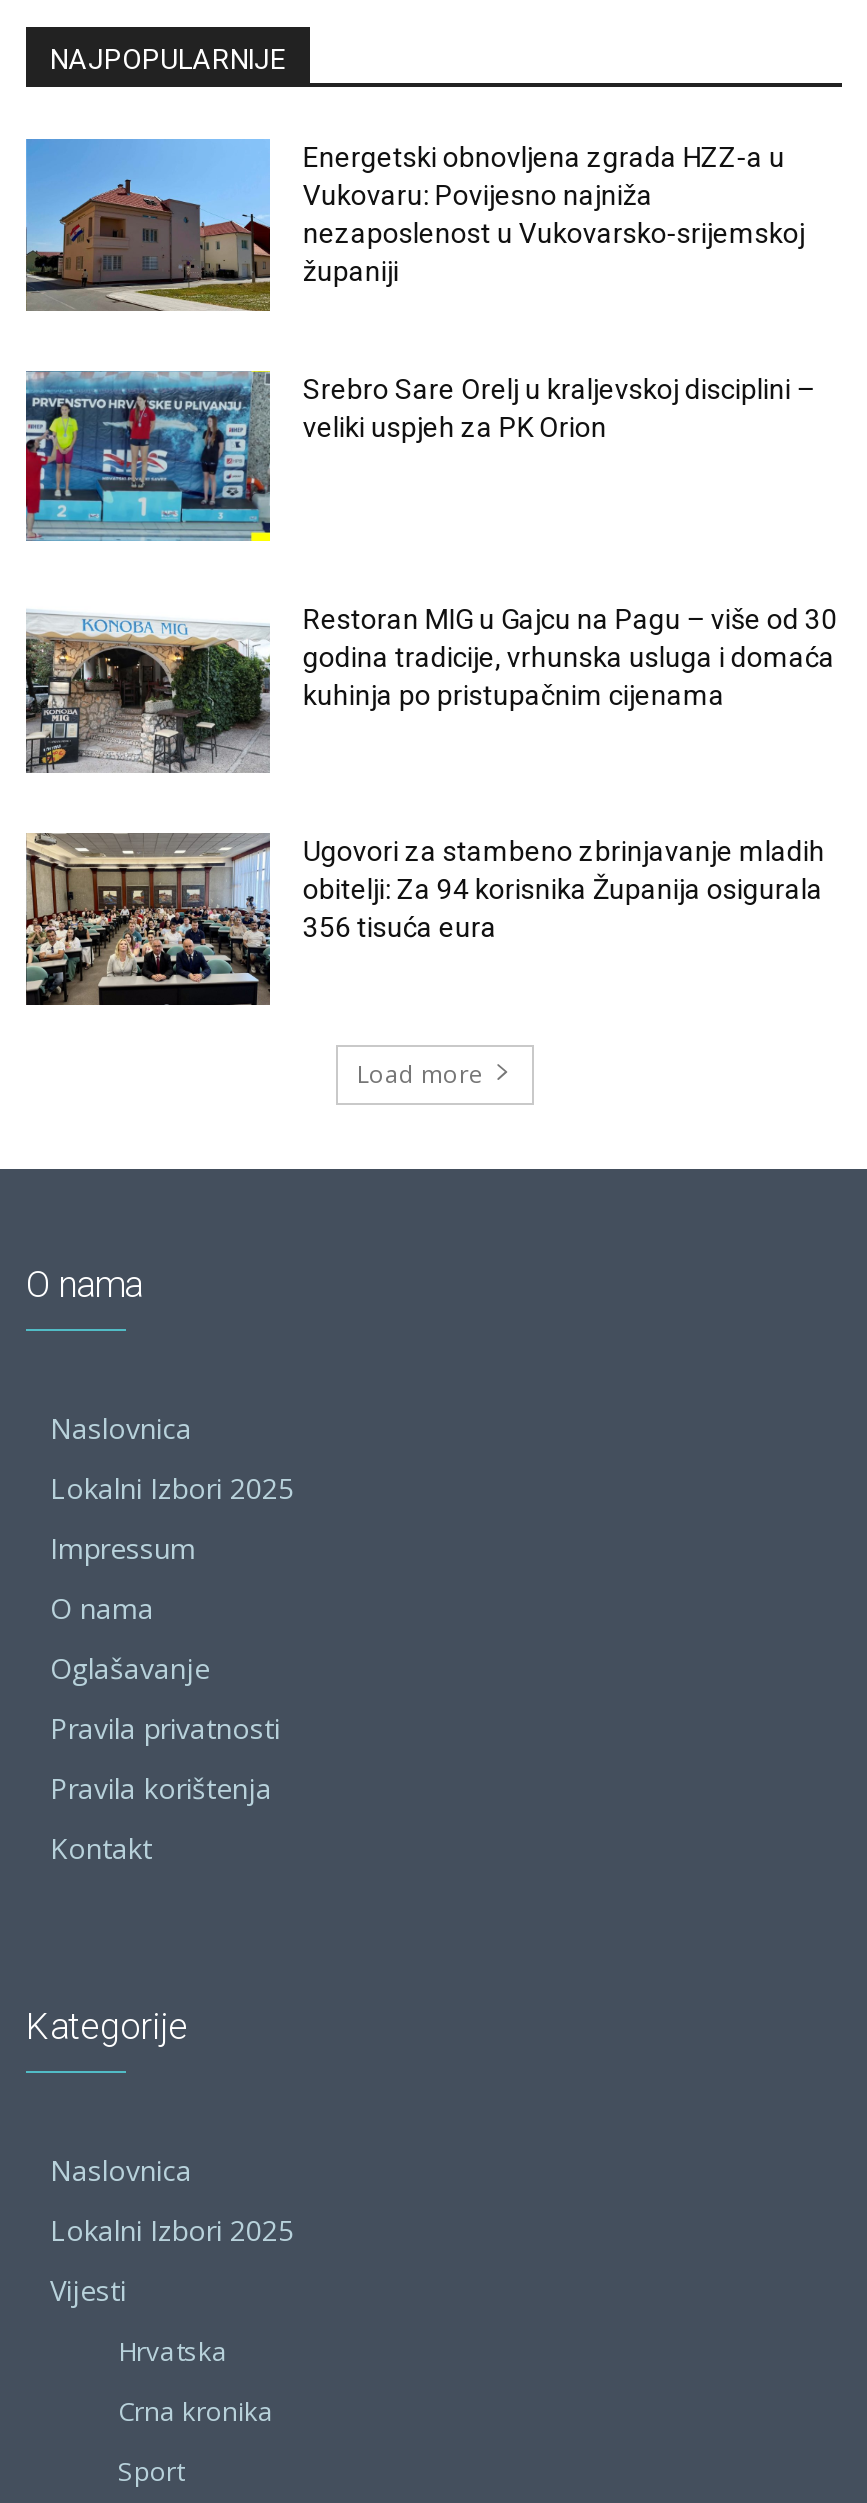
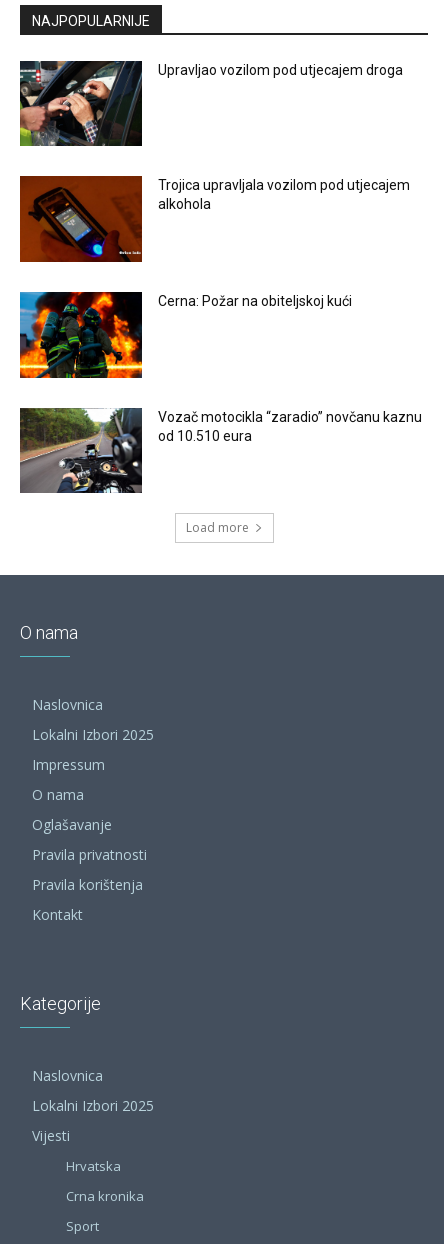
- [image]
- Energetski obnovljena zgrada HZZ-a u
- Vukovaru: Povijesno najniža
- nezaposlenost u Vukovarsko-srijemskoj
- županiji
+ [image]
+ Upravljao vozilom pod utjecajem droga

- [image]
- Srebro Sare Orelj u kraljevskoj disciplini –
- veliki uspjeh za PK Orion
+ [image]
+ Trojica upravljala vozilom pod utjecajem
+ alkohola

- [image]
- Restoran MIG u Gajcu na Pagu – više od 30
- godina tradicije, vrhunska usluga i domaća
- kuhinja po pristupačnim cijenama
+ [image]
+ Cerna: Požar na obiteljskoj kući

- [image]
- Ugovori za stambeno zbrinjavanje mladih
- obitelji: Za 94 korisnika Županija osigurala
- 356 tisuća eura
+ [image]
+ Vozač motocikla “zaradio” novčanu kaznu
+ od 10.510 eura
